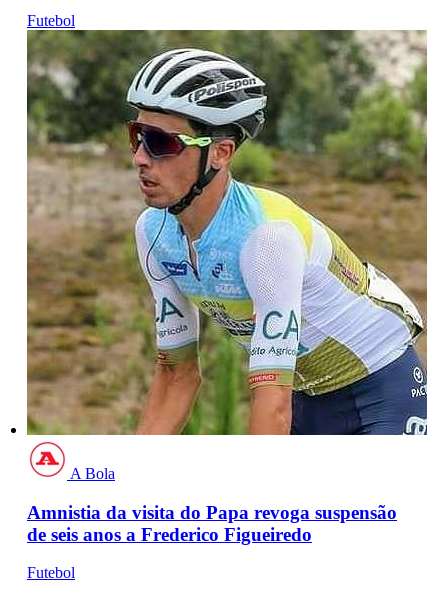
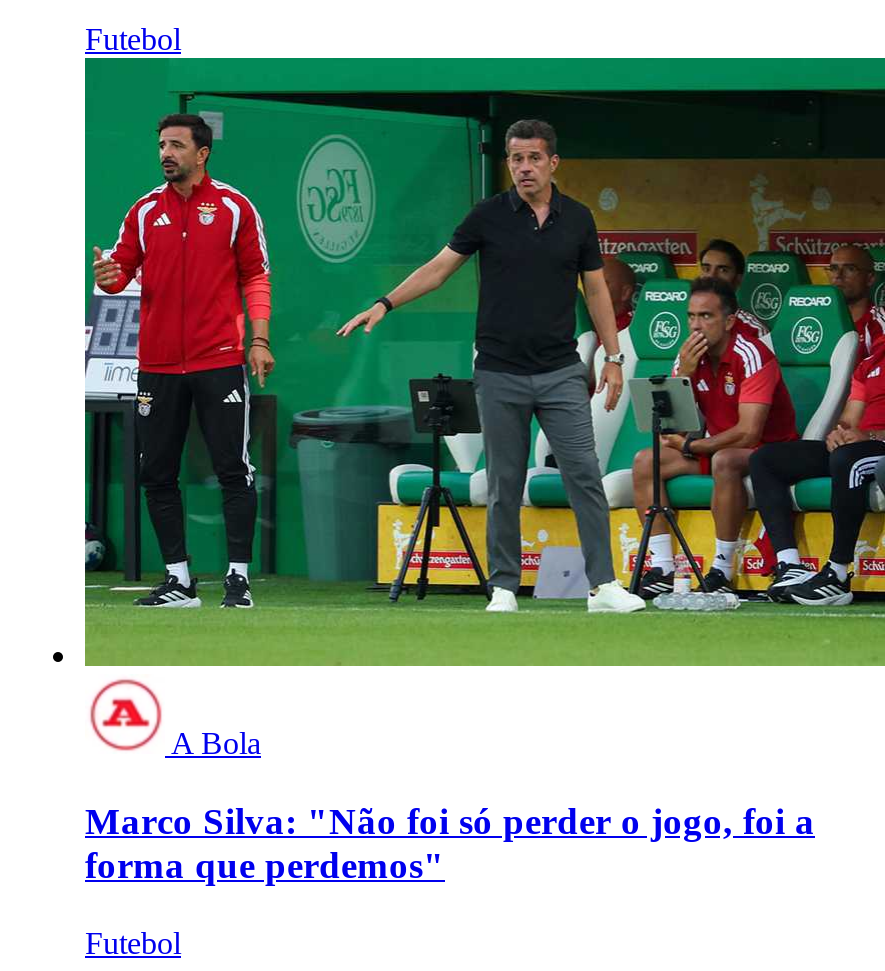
- [image]
+ [image]

- Amnistia da visita do Papa revoga suspensão
- de seis anos a Frederico Figueiredo
+ Marco Silva: "Não foi só perder o jogo, foi a
+ forma que perdemos"
